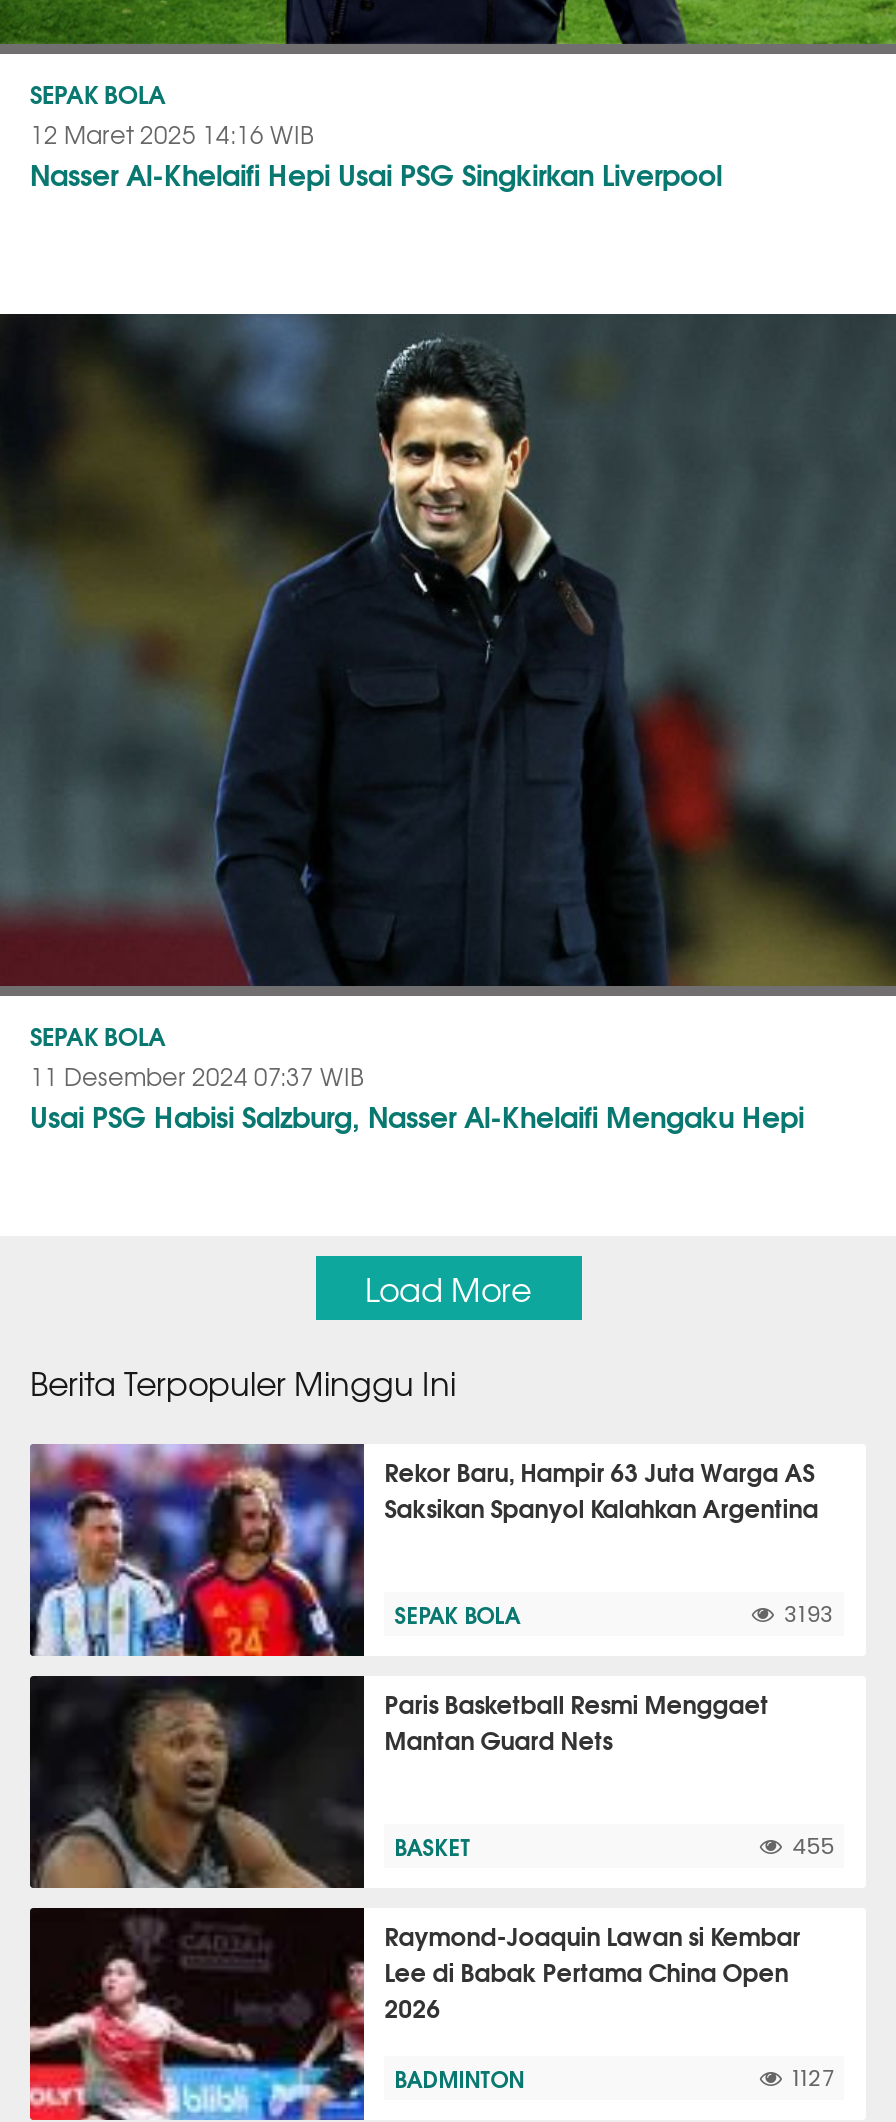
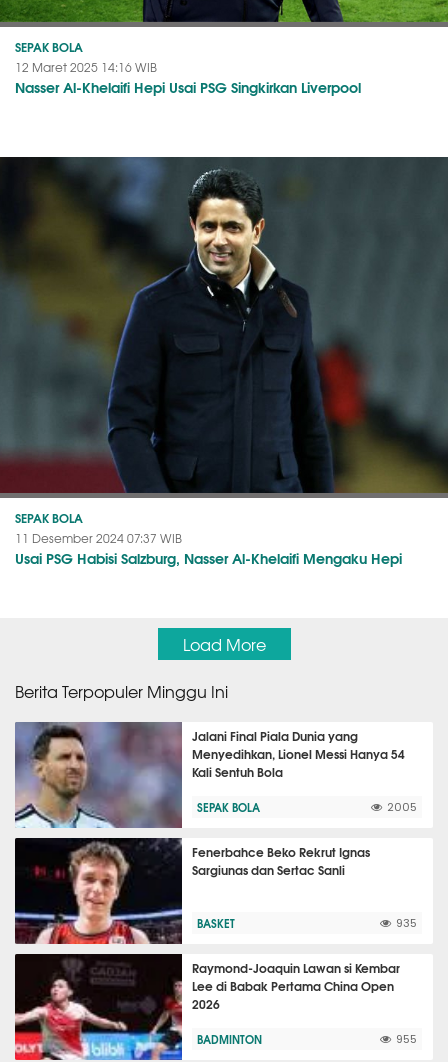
- [image]
- Rekor Baru, Hampir 63 Juta Warga AS
- Saksikan Spanyol Kalahkan Argentina
+ [image]
+ Jalani Final Piala Dunia yang
+ Menyedihkan, Lionel Messi Hanya 54
+ Kali Sentuh Bola

- 3193
+ 2005

- [image]
- Paris Basketball Resmi Menggaet
- Mantan Guard Nets
+ [image]
+ Fenerbahce Beko Rekrut Ignas
+ Sargiunas dan Sertac Sanli

- 455
+ 935

- 1127
+ 955
